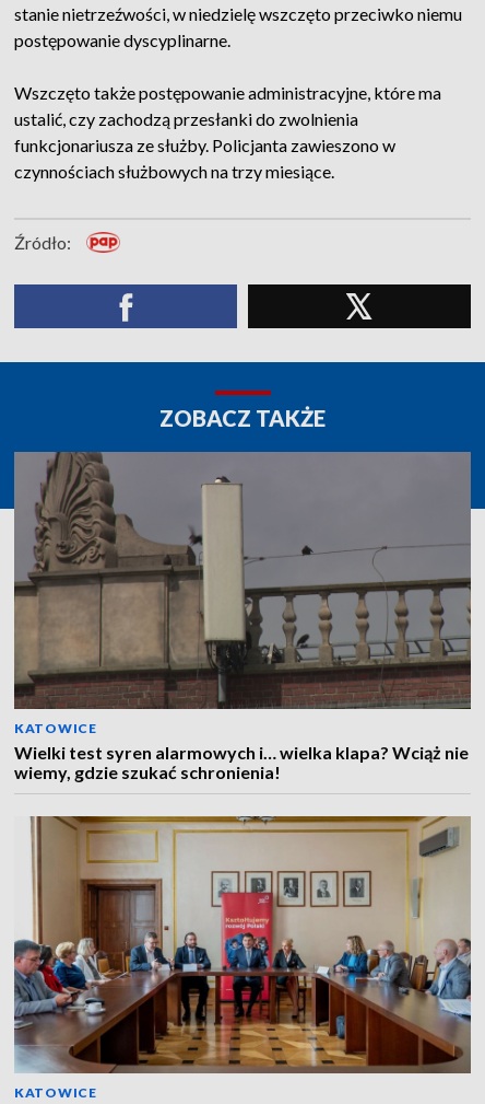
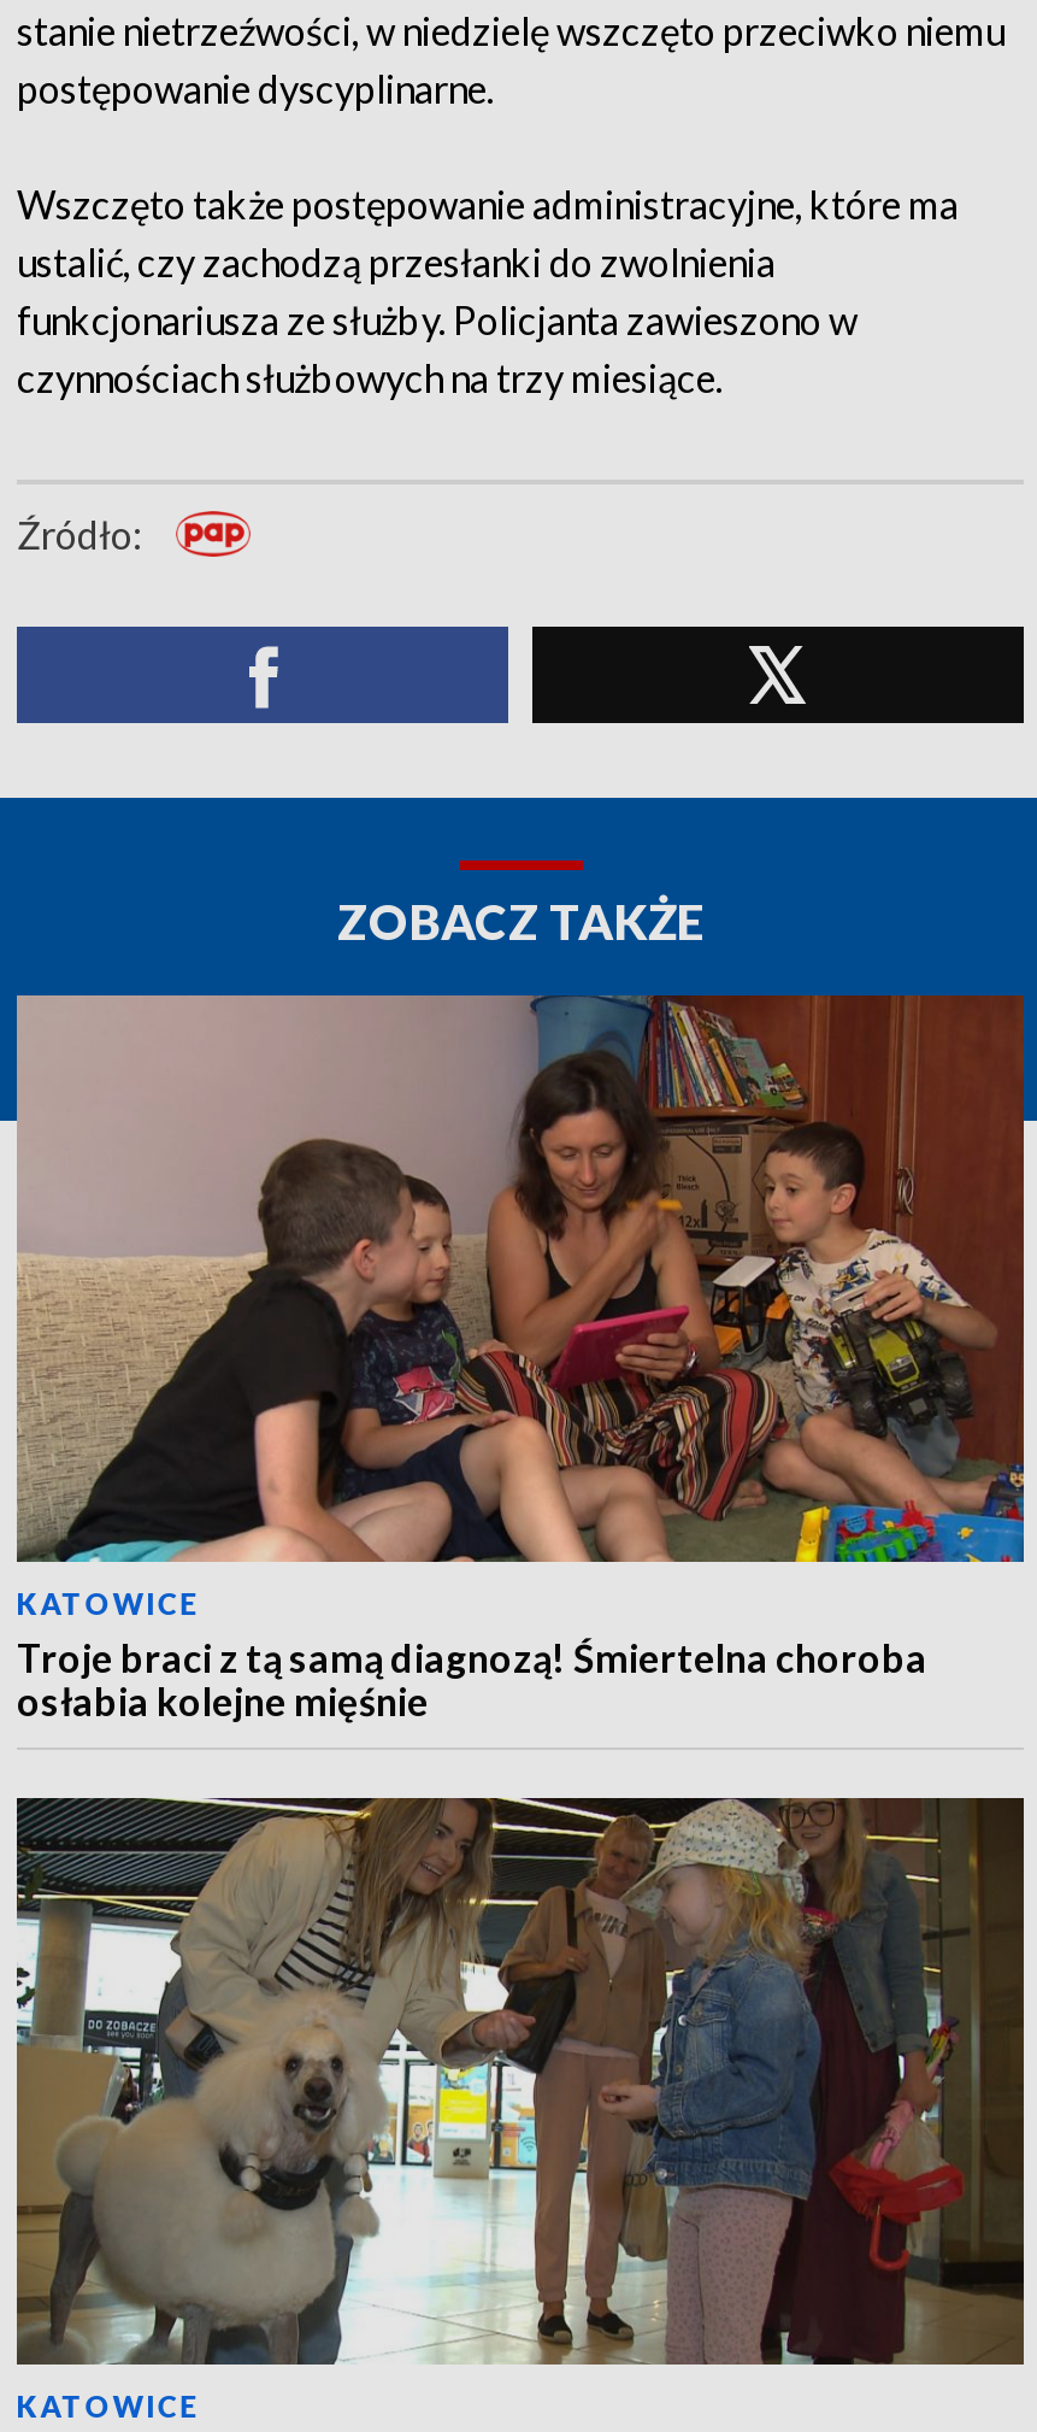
- [image]
- Wielki test syren alarmowych i… wielka klapa? Wciąż nie
- wiemy, gdzie szukać schronienia!
+ [image]
+ Troje braci z tą samą diagnozą! Śmiertelna choroba
+ osłabia kolejne mięśnie

- [image]
+ [image]
